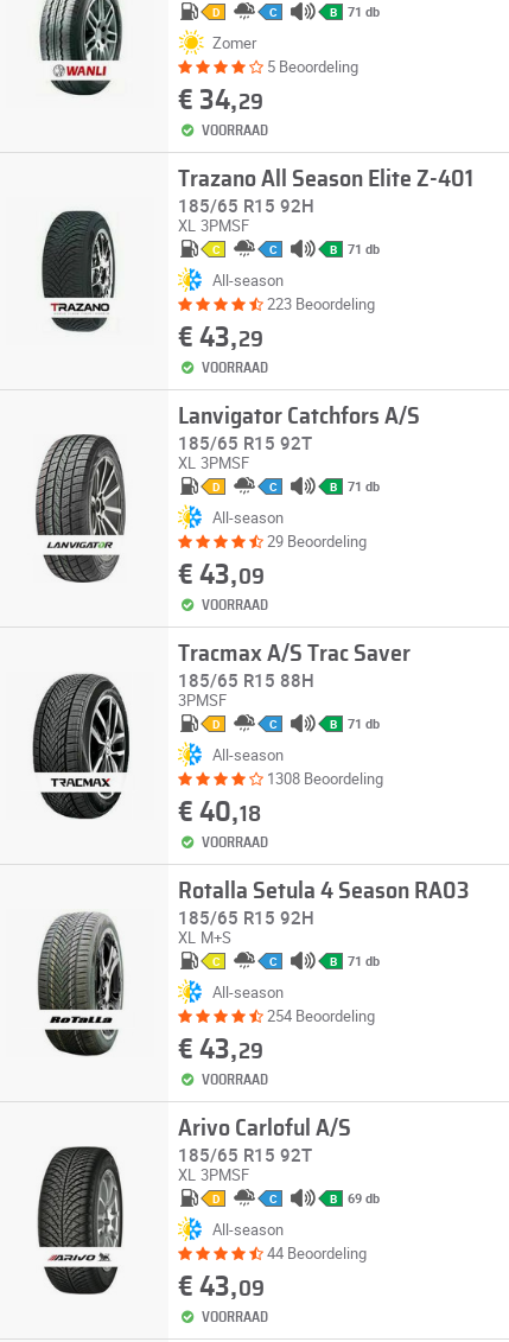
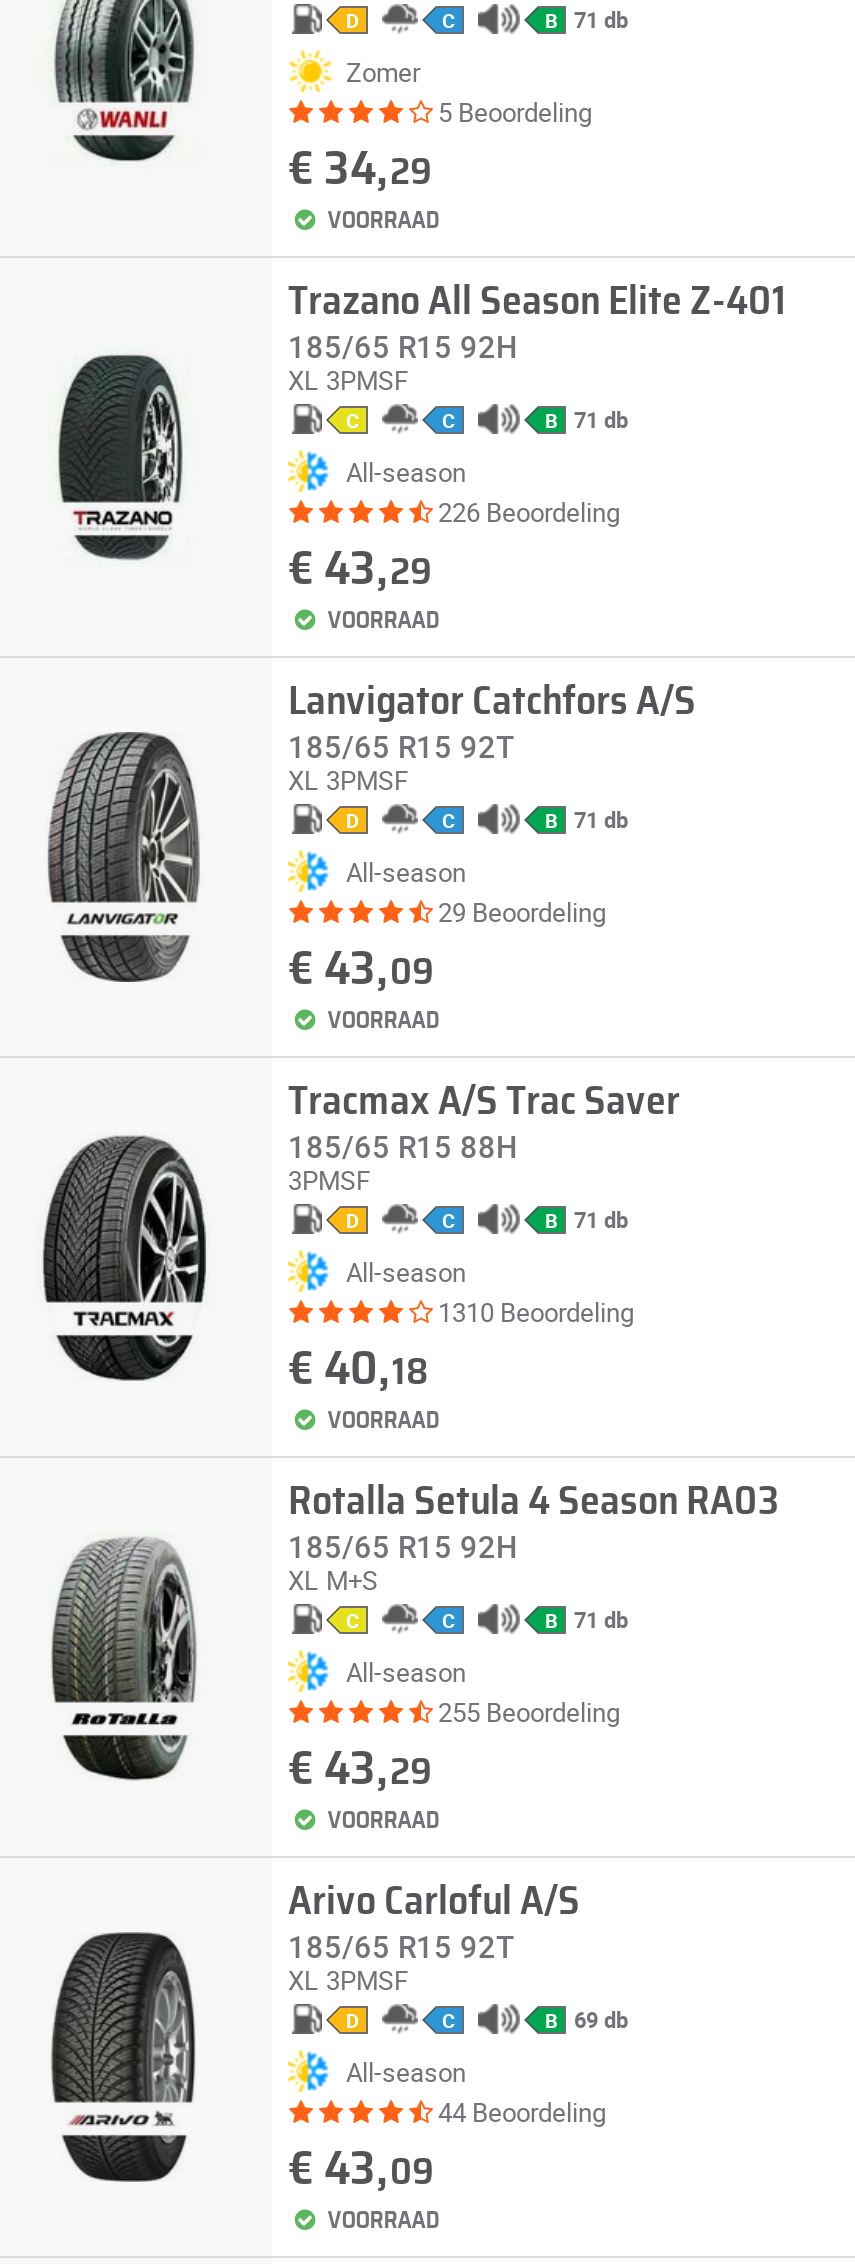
- 223 Beoordeling
+ 226 Beoordeling

- 1308 Beoordeling
+ 1310 Beoordeling

- 254 Beoordeling
+ 255 Beoordeling
